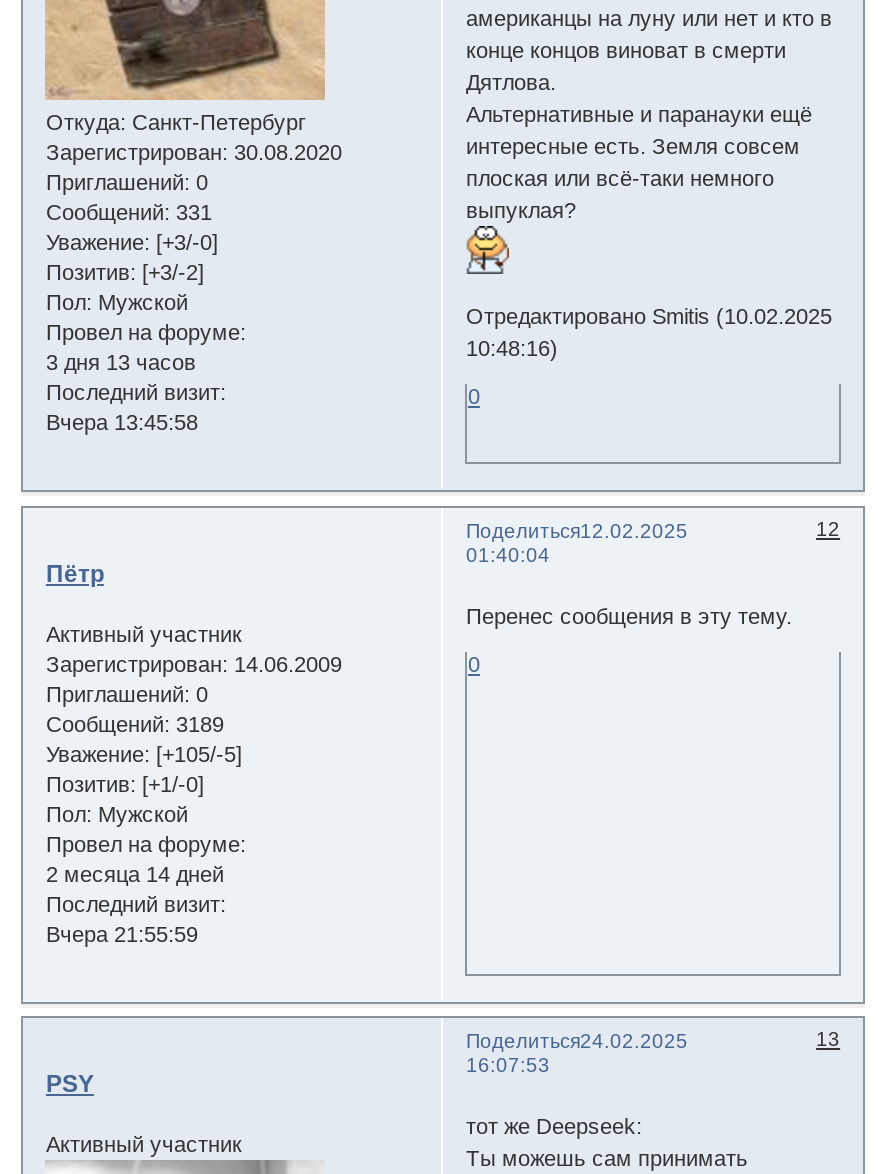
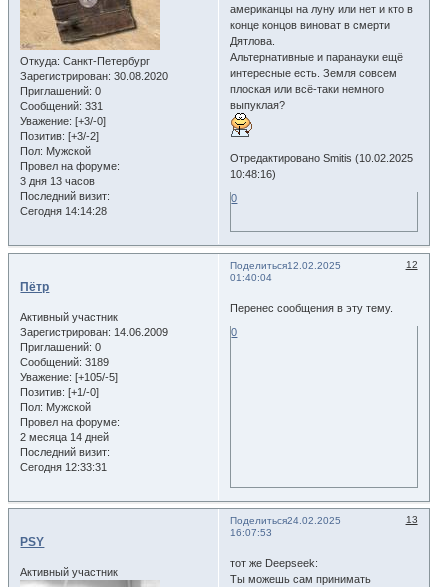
- Вчера 13:45:58
+ Сегодня 14:14:28

- Вчера 21:55:59
+ Сегодня 12:33:31
